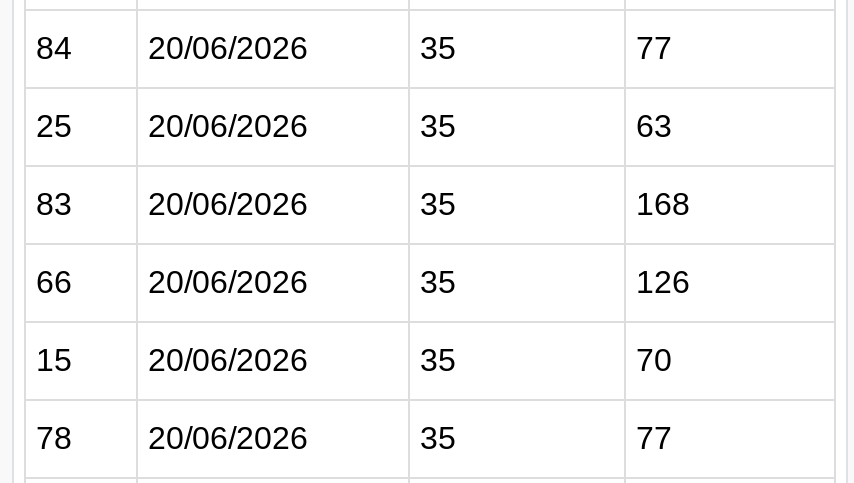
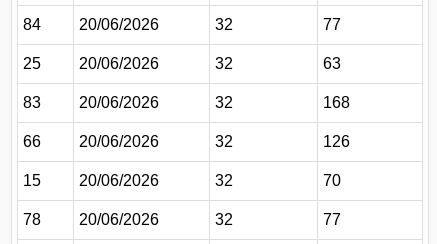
- 35
+ 32

- 35
+ 32

- 35
+ 32

- 35
+ 32

- 35
+ 32

- 35
+ 32
